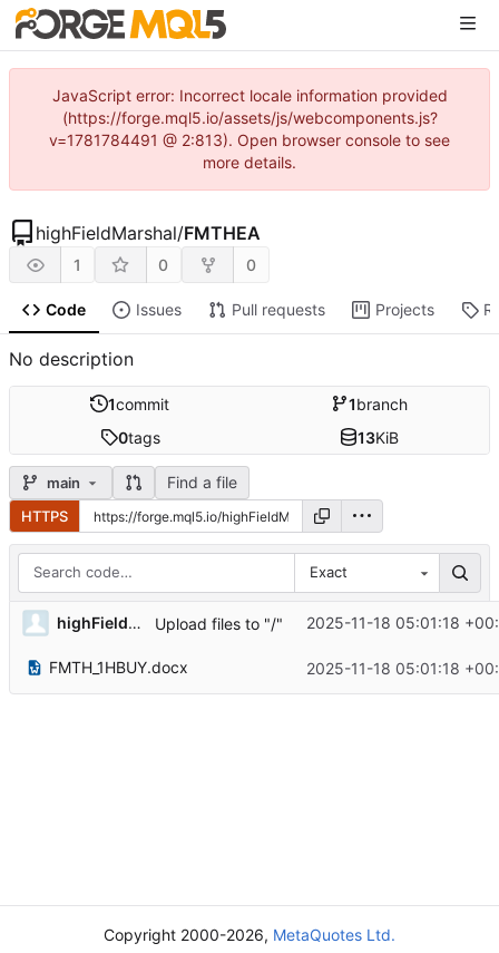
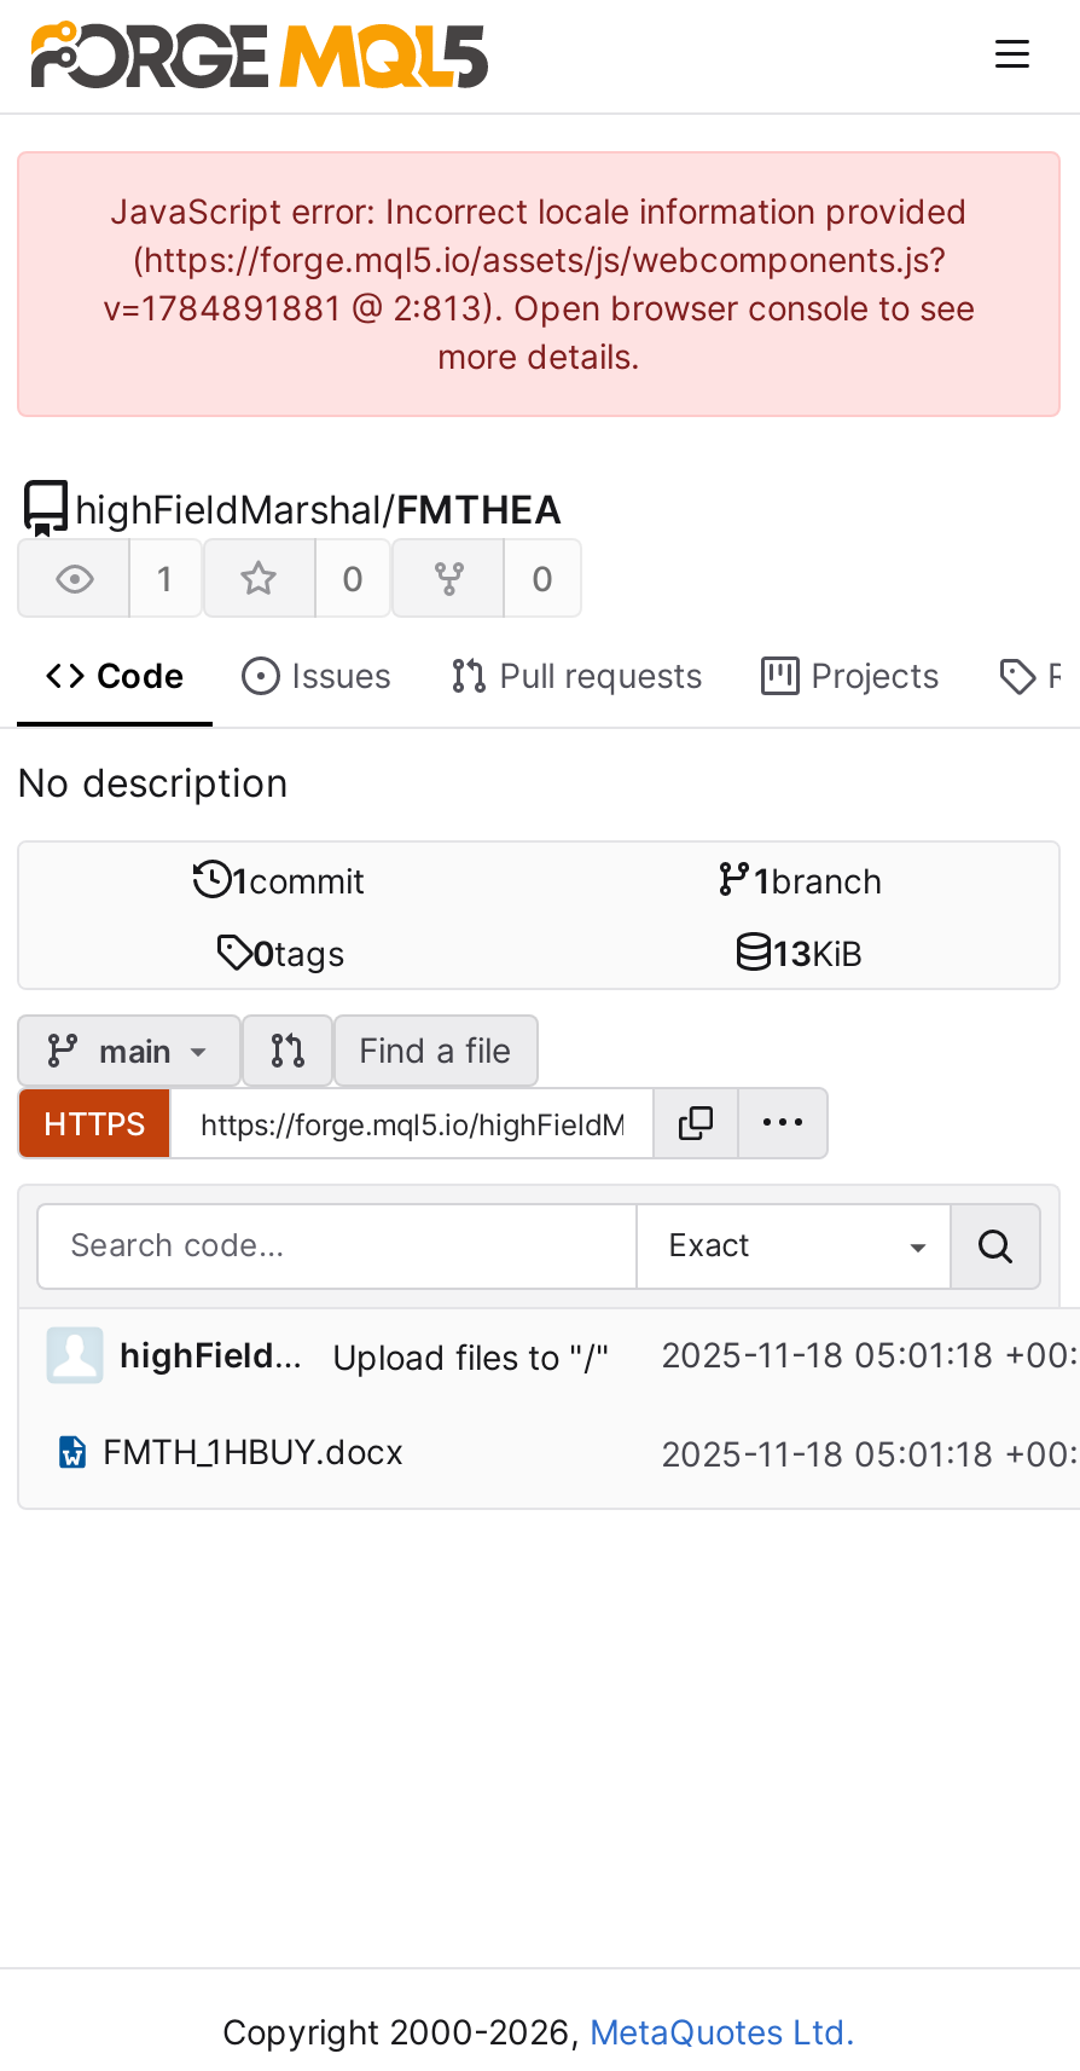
- v=1781784491 @ 2:813). Open browser console to see
+ v=1784891881 @ 2:813). Open browser console to see
